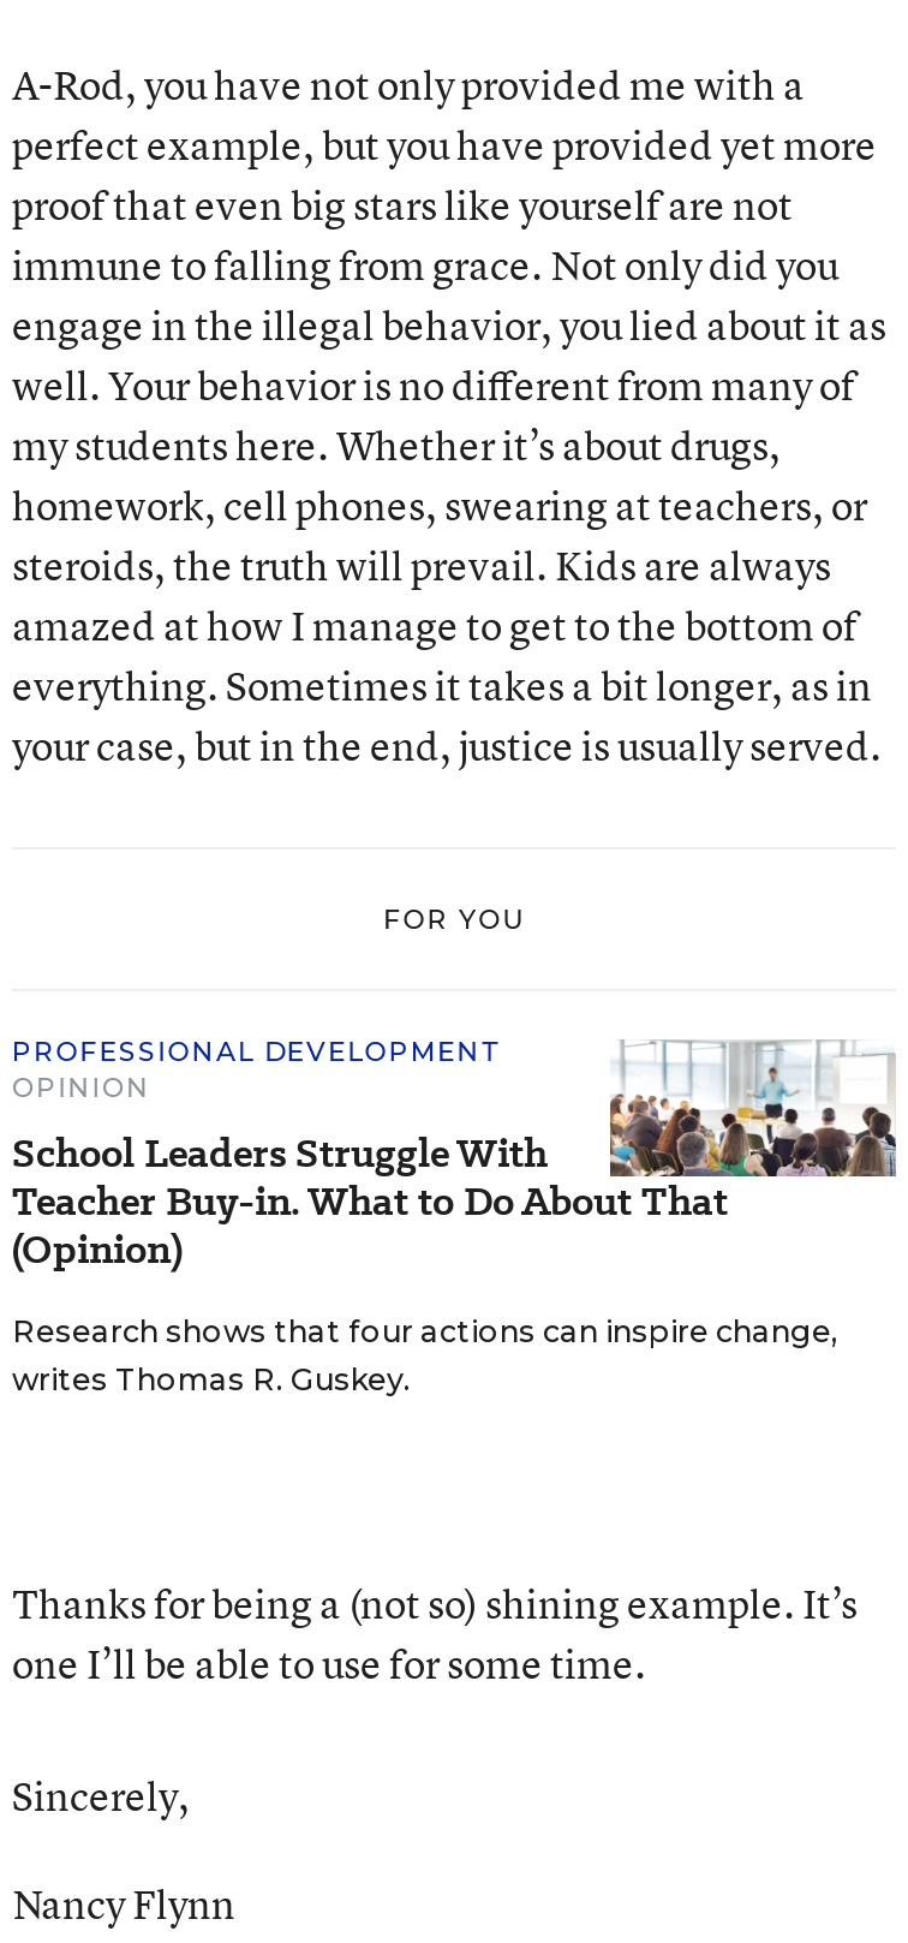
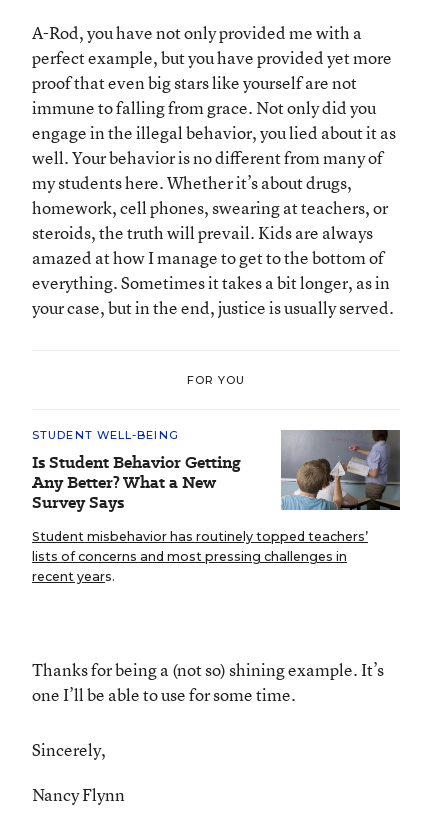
- [image]
- PROFESSIONAL DEVELOPMENT
- OPINION
- School Leaders Struggle With
- Teacher Buy-in. What to Do About That
- (Opinion)
+ [image]
+ STUDENT WELL-BEING
+ Is Student Behavior Getting
+ Any Better? What a New
+ Survey Says

- Research shows that four actions can inspire change,
- writes Thomas R. Guskey.
+ Student misbehavior has routinely topped teachers’
+ lists of concerns and most pressing challenges in
+ recent years.
